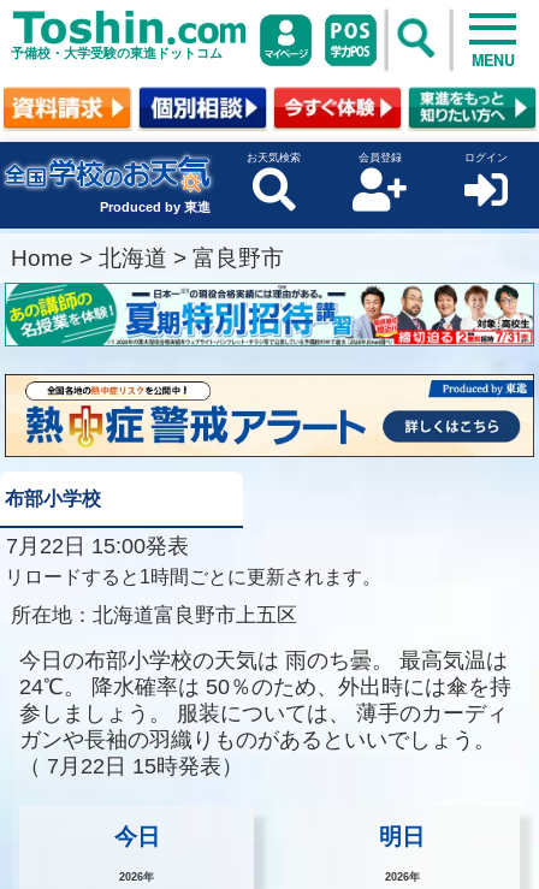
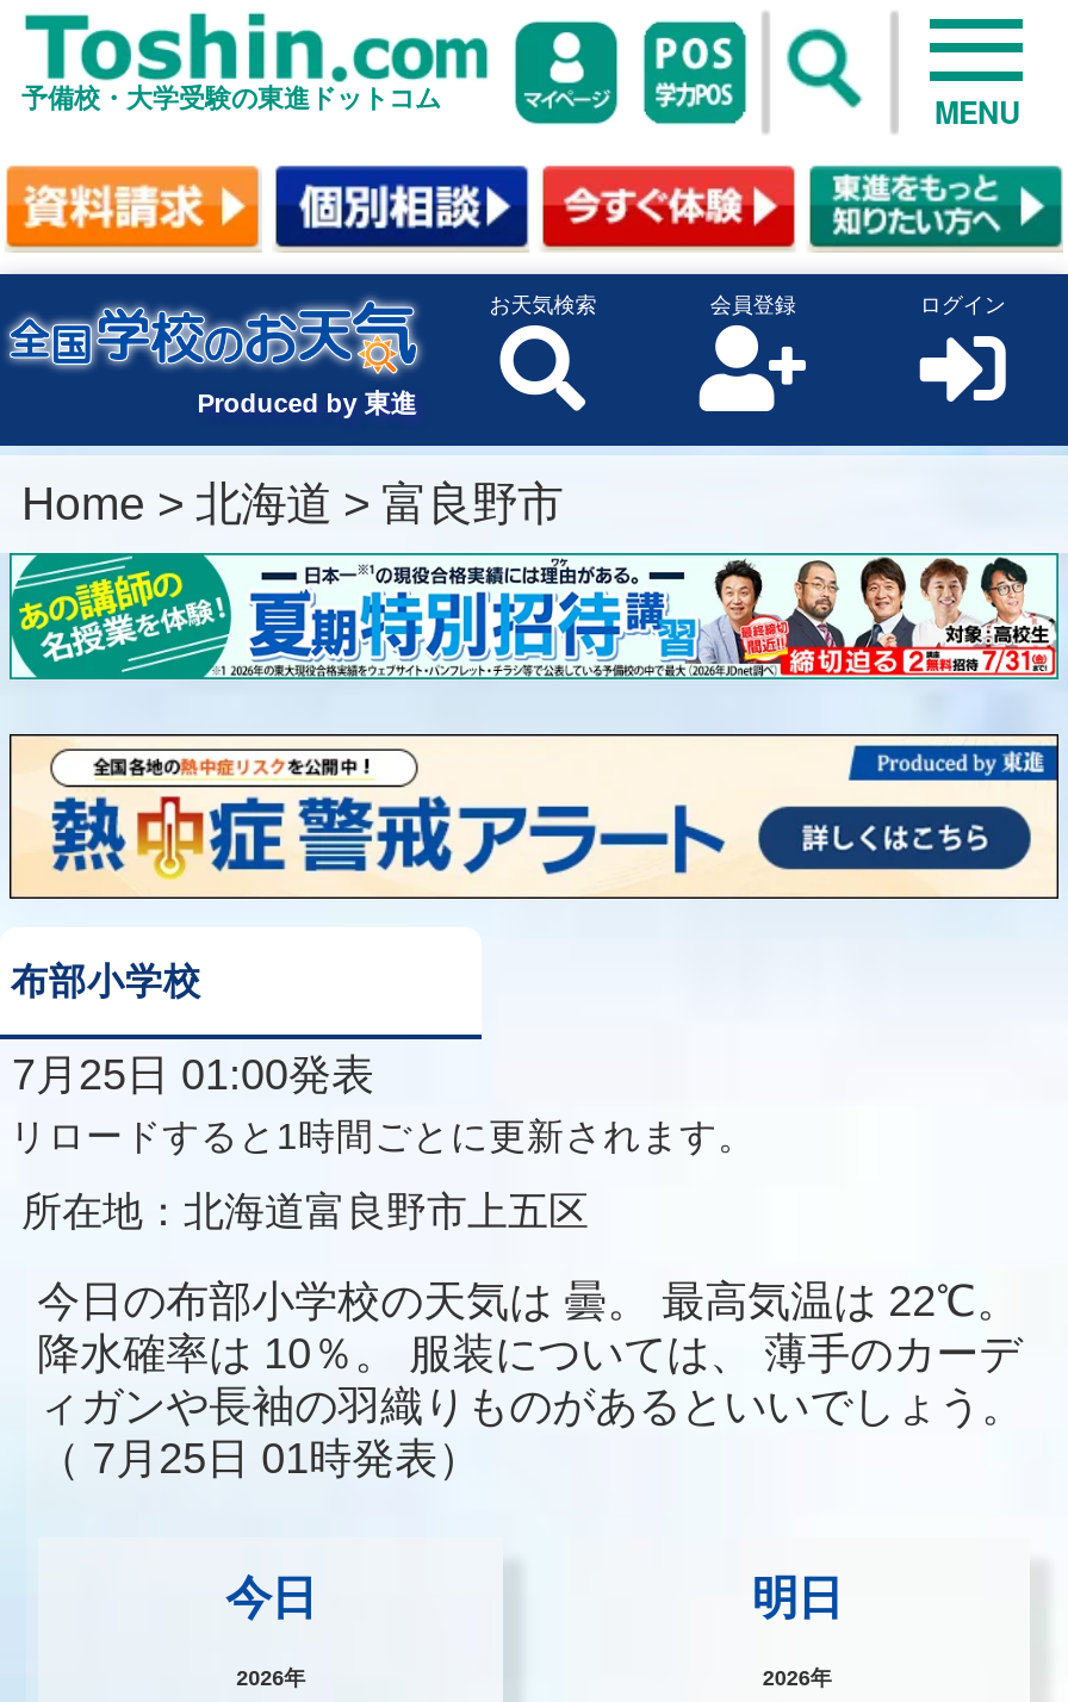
- 7月22日 15:00発表
+ 7月25日 01:00発表

- 今日の布部小学校の天気は 雨のち曇。 最高気温は
- 24℃。 降水確率は 50％のため、外出時には傘を持
- 参しましょう。 服装については、 薄手のカーディ
- ガンや長袖の羽織りものがあるといいでしょう。
- （ 7月22日 15時発表）
+ 今日の布部小学校の天気は 曇。 最高気温は 22℃。
+ 降水確率は 10％。 服装については、 薄手のカーデ
+ ィガンや長袖の羽織りものがあるといいでしょう。
+ （ 7月25日 01時発表）
